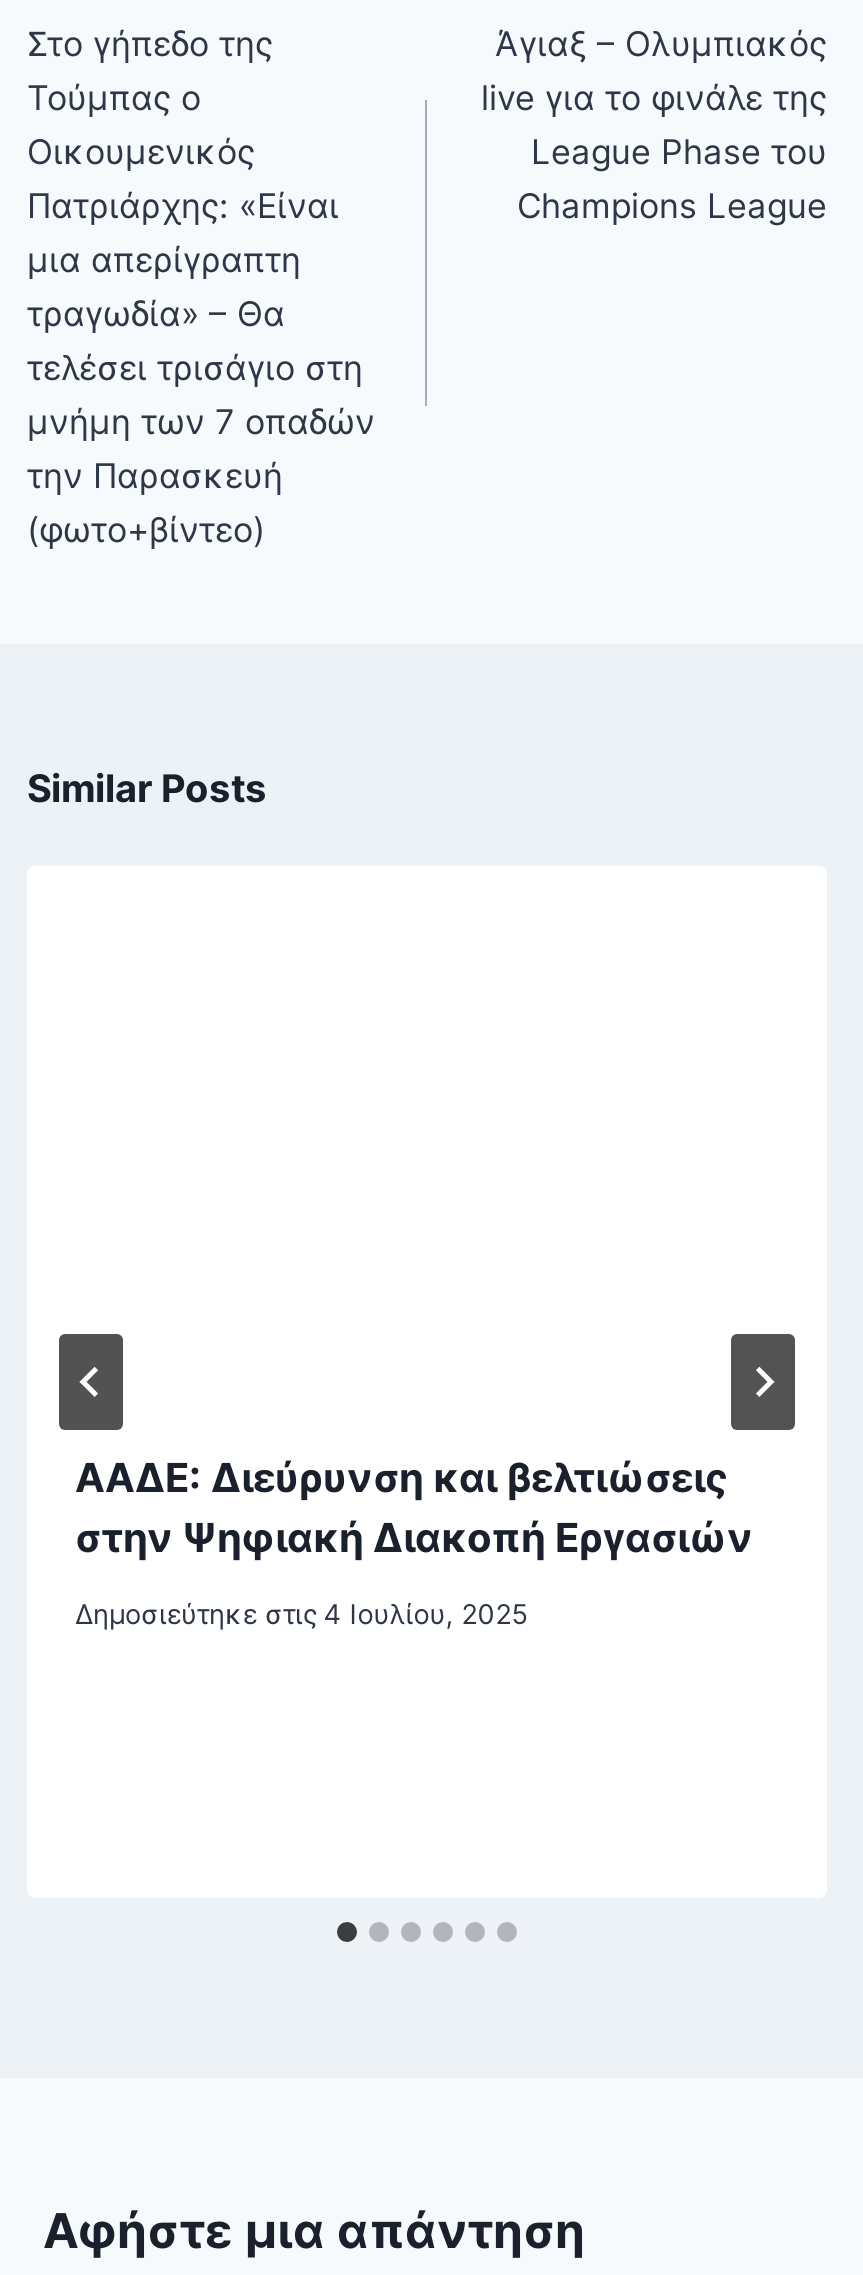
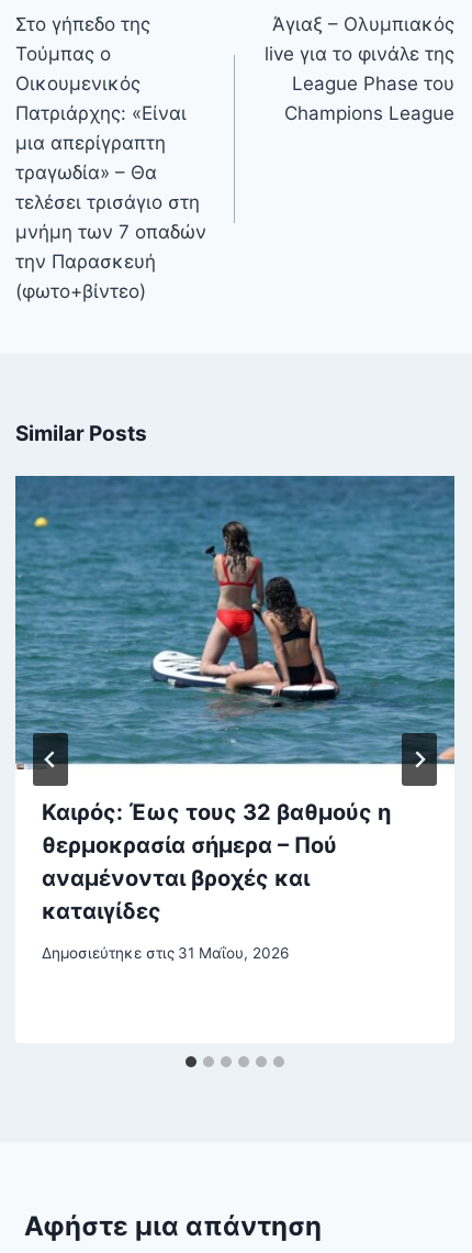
+ [image]

- ΑΑΔΕ: Διεύρυνση και βελτιώσεις
- στην Ψηφιακή Διακοπή Εργασιών
+ Καιρός: Έως τους 32 βαθμούς η
+ θερμοκρασία σήμερα – Πού
+ αναμένονται βροχές και
+ καταιγίδες

- Δημοσιεύτηκε στις 4 Ιουλίου, 2025
+ Δημοσιεύτηκε στις 31 Μαΐου, 2026
